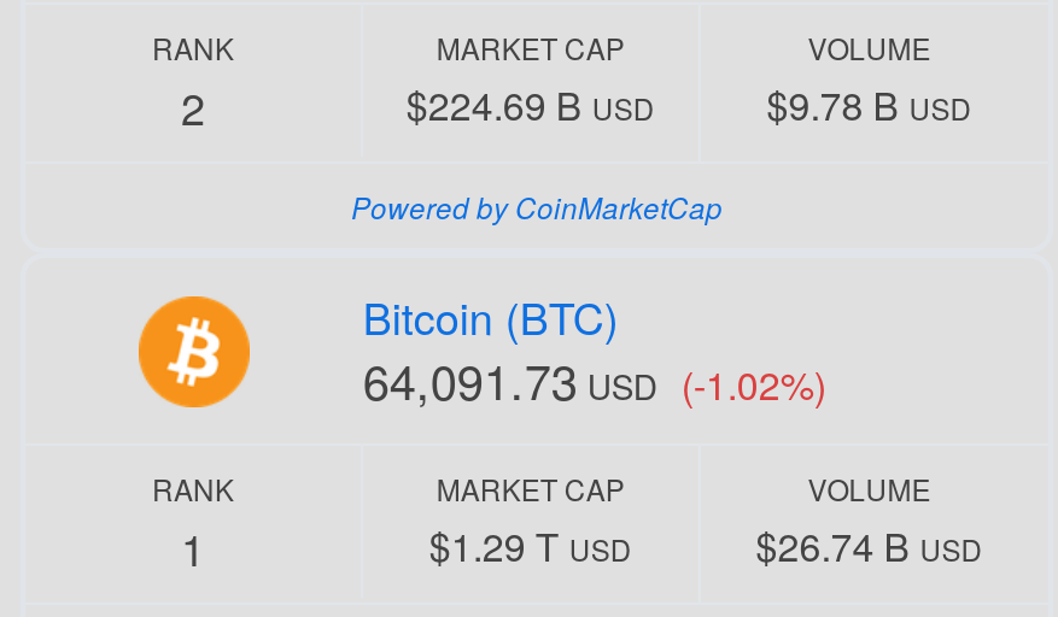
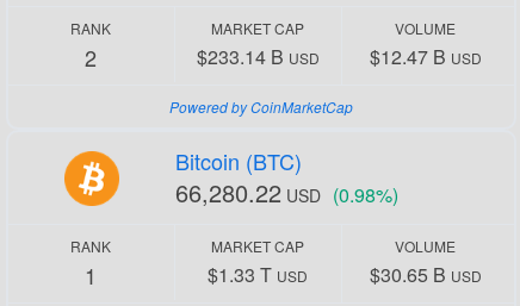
- $224.69 B USD
+ $233.14 B USD

- $9.78 B USD
+ $12.47 B USD

- 64,091.73 USD (-1.02%)
+ 66,280.22 USD (0.98%)

- $1.29 T USD
+ $1.33 T USD

- $26.74 B USD
+ $30.65 B USD
